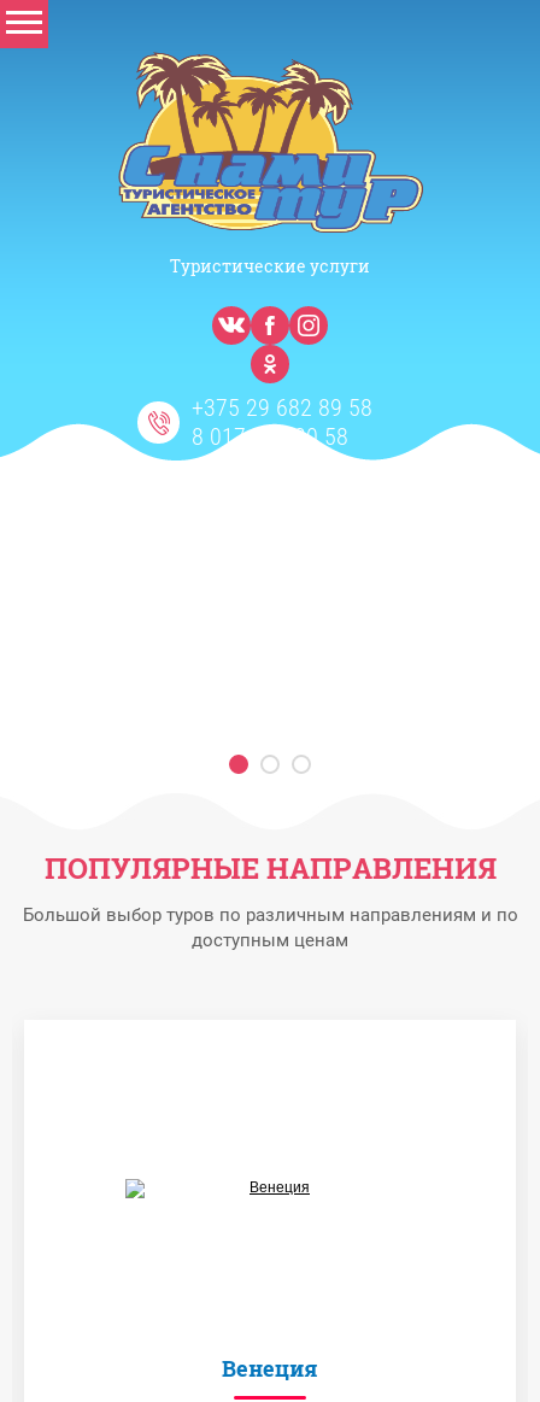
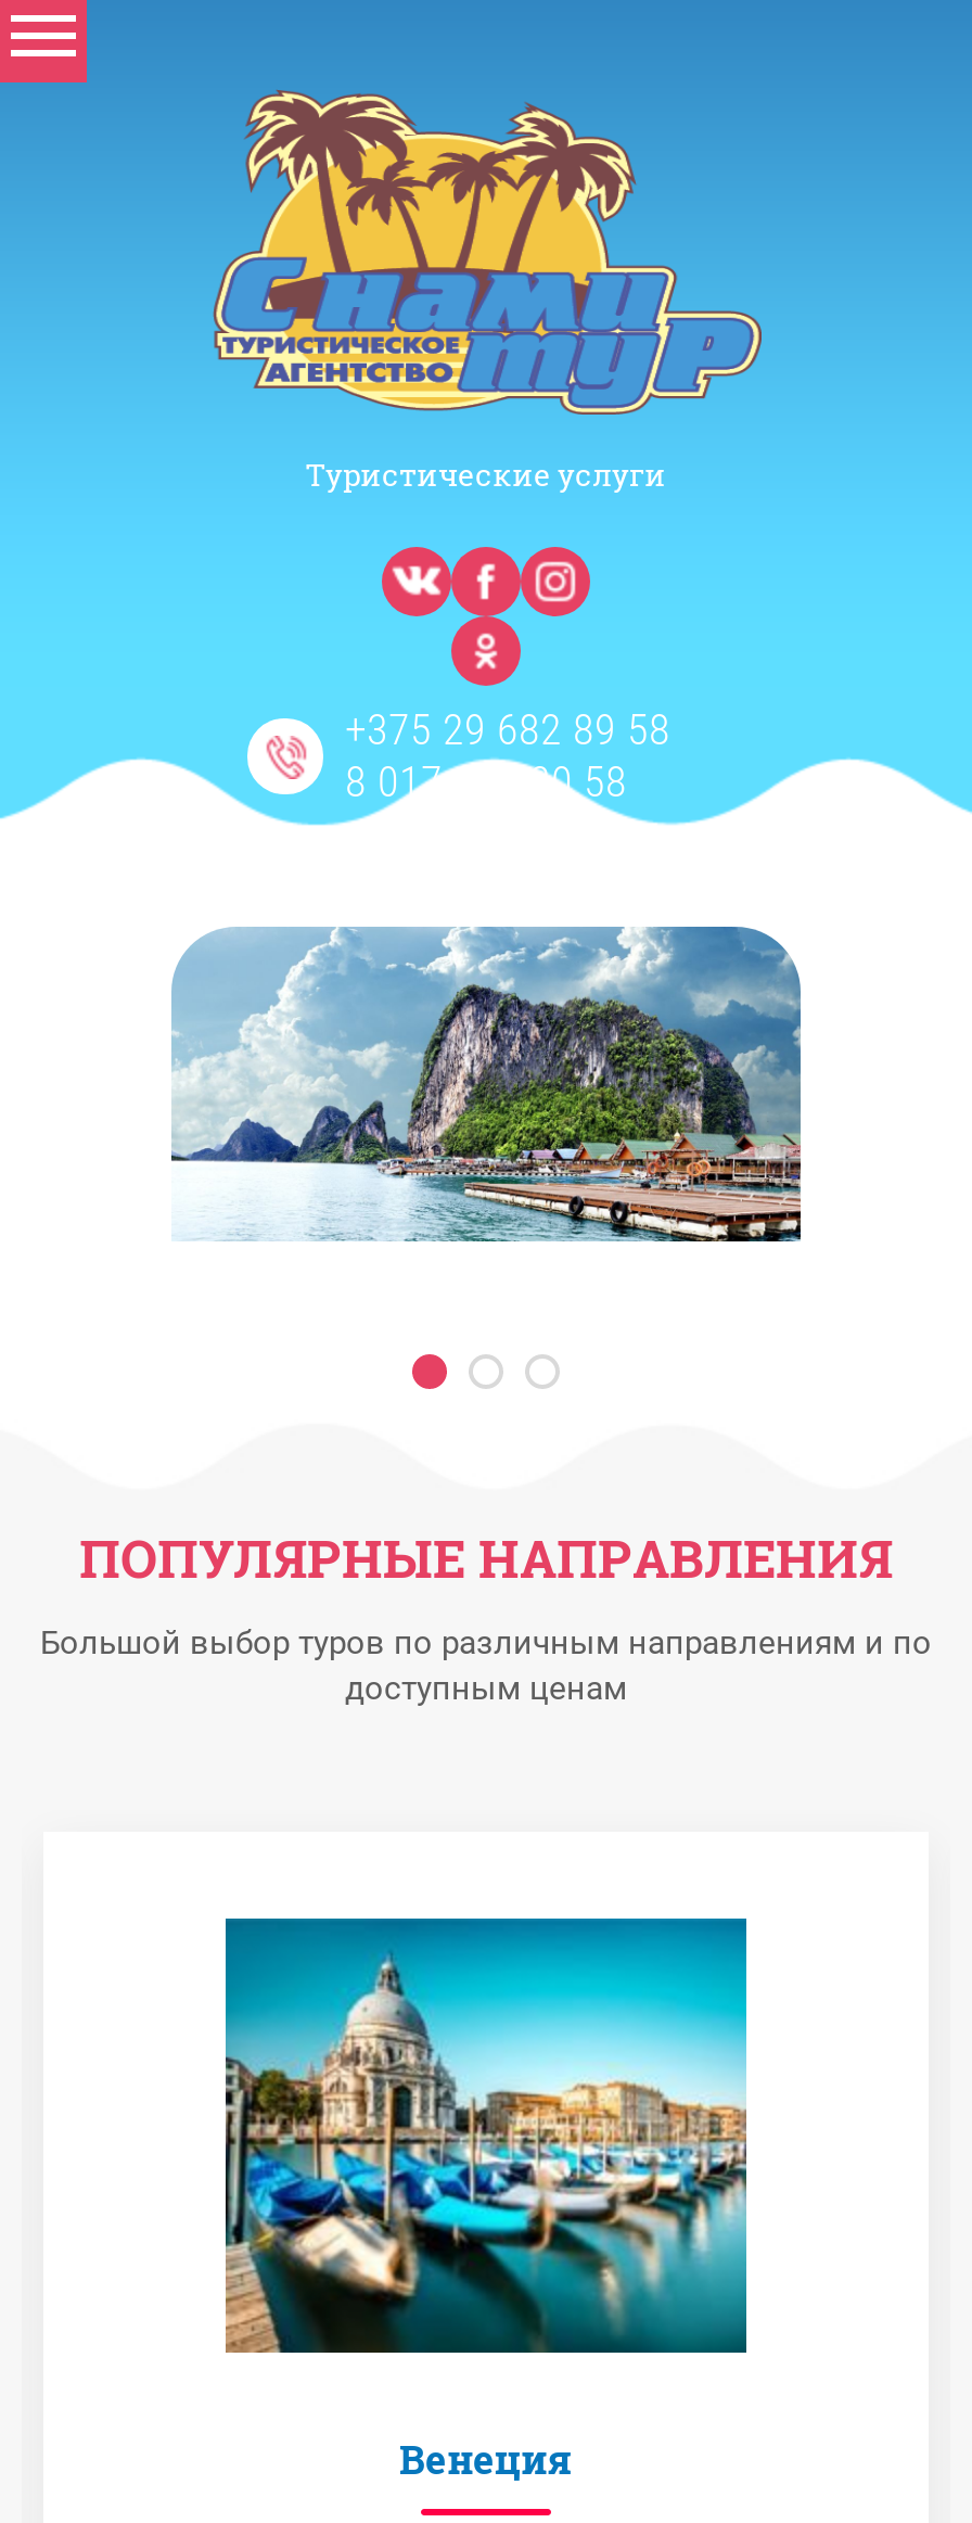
+ [image]

+ [image]
